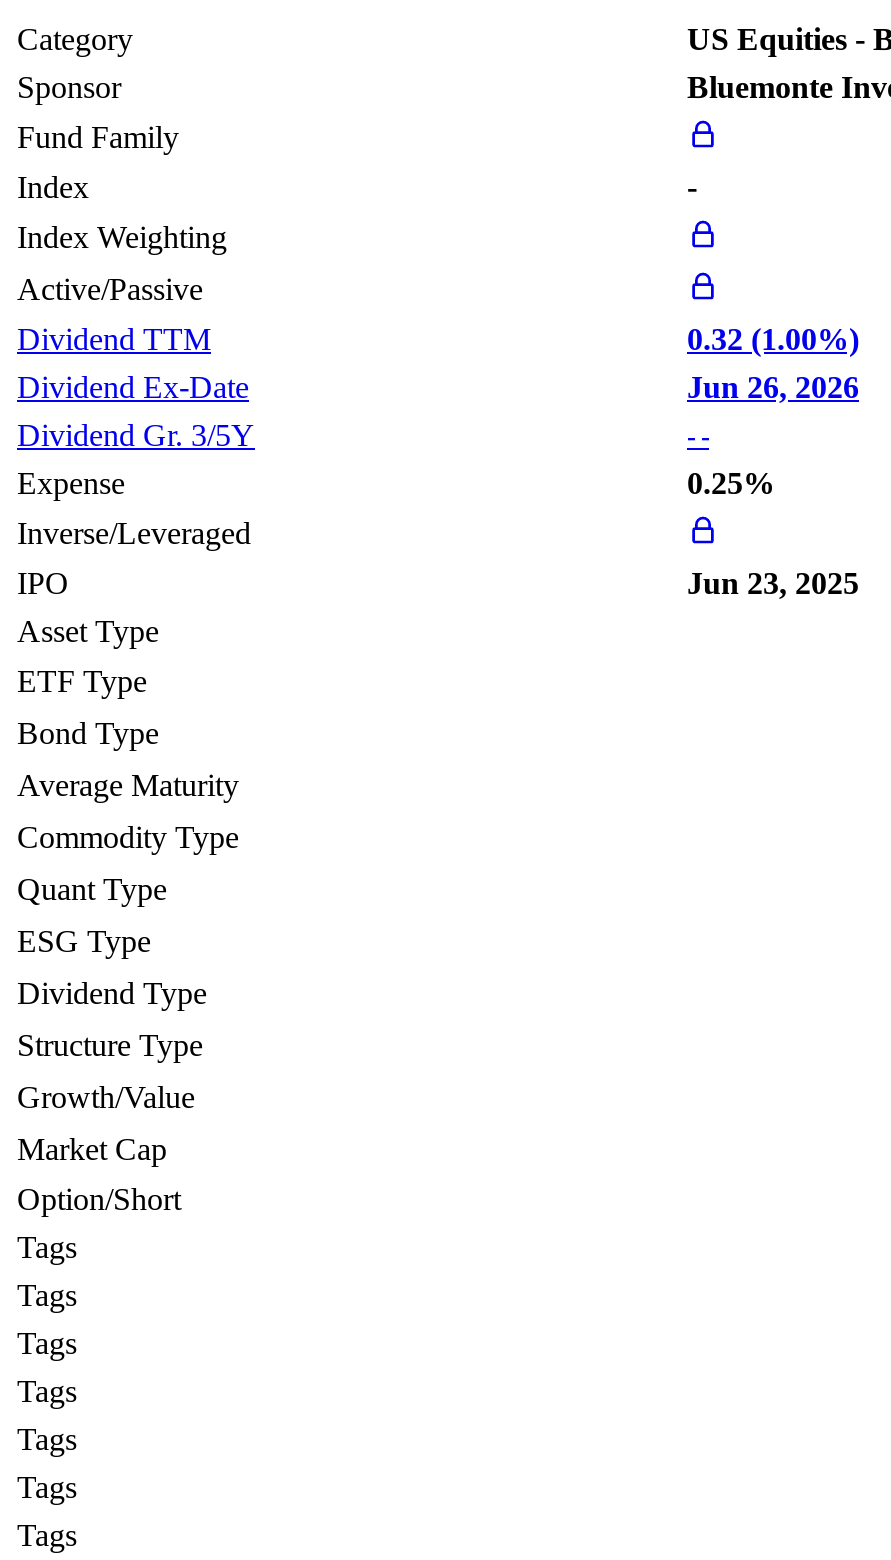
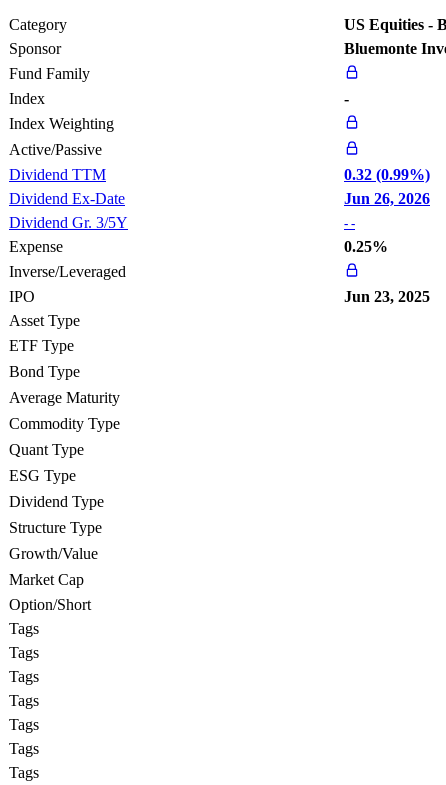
- 0.32 (1.00%)
+ 0.32 (0.99%)
